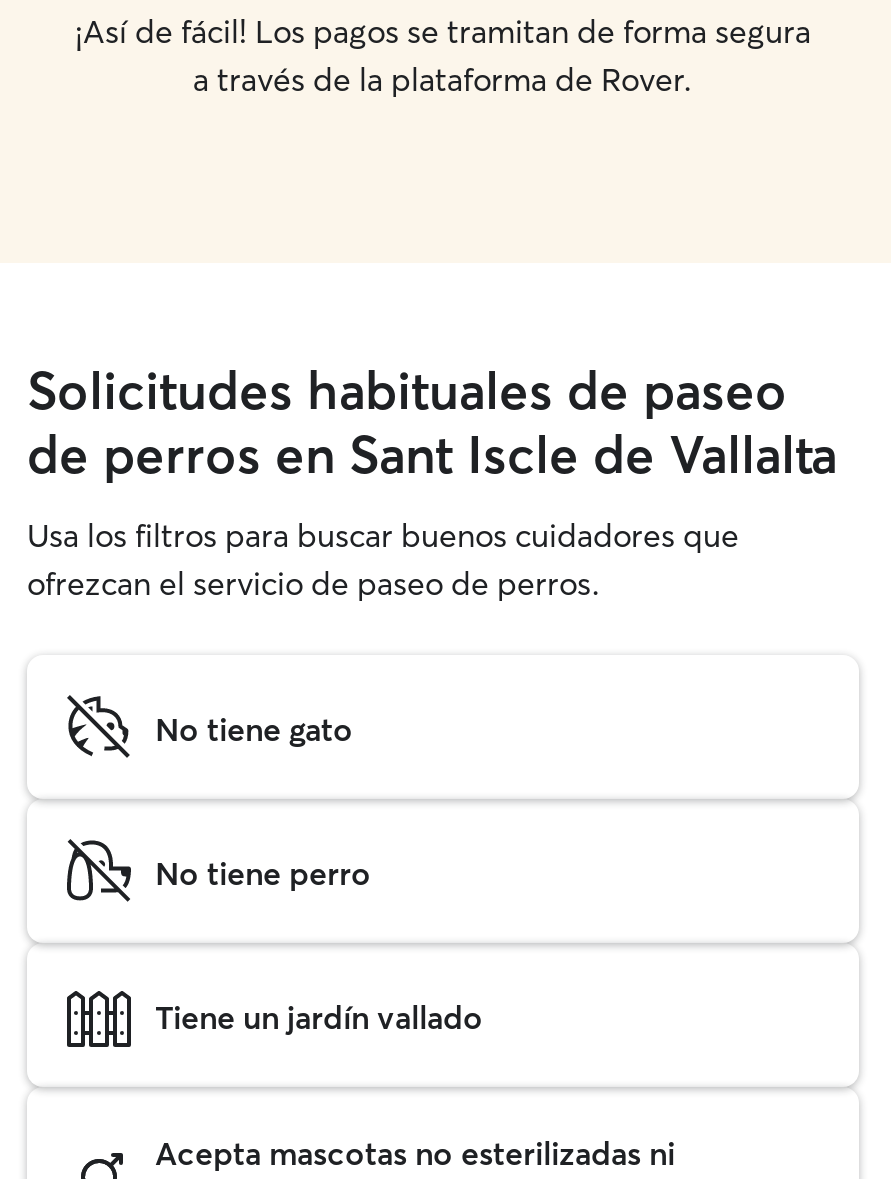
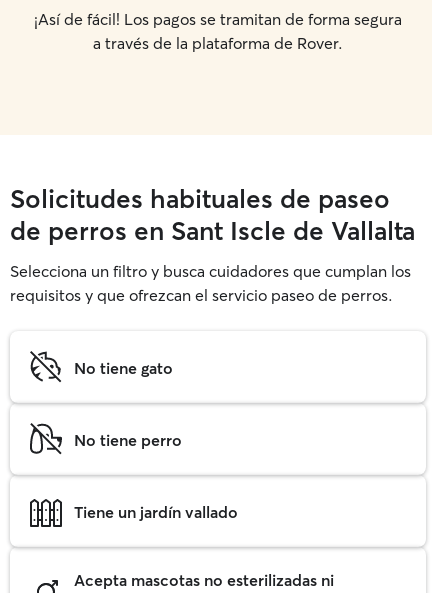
- Usa los filtros para buscar buenos cuidadores que
- ofrezcan el servicio de paseo de perros.
+ Selecciona un filtro y busca cuidadores que cumplan los
+ requisitos y que ofrezcan el servicio paseo de perros.
